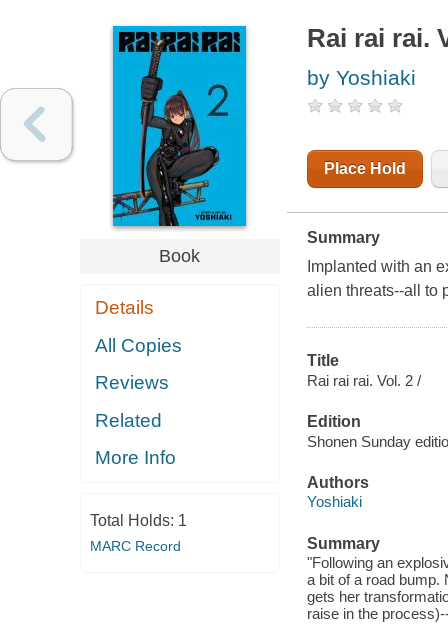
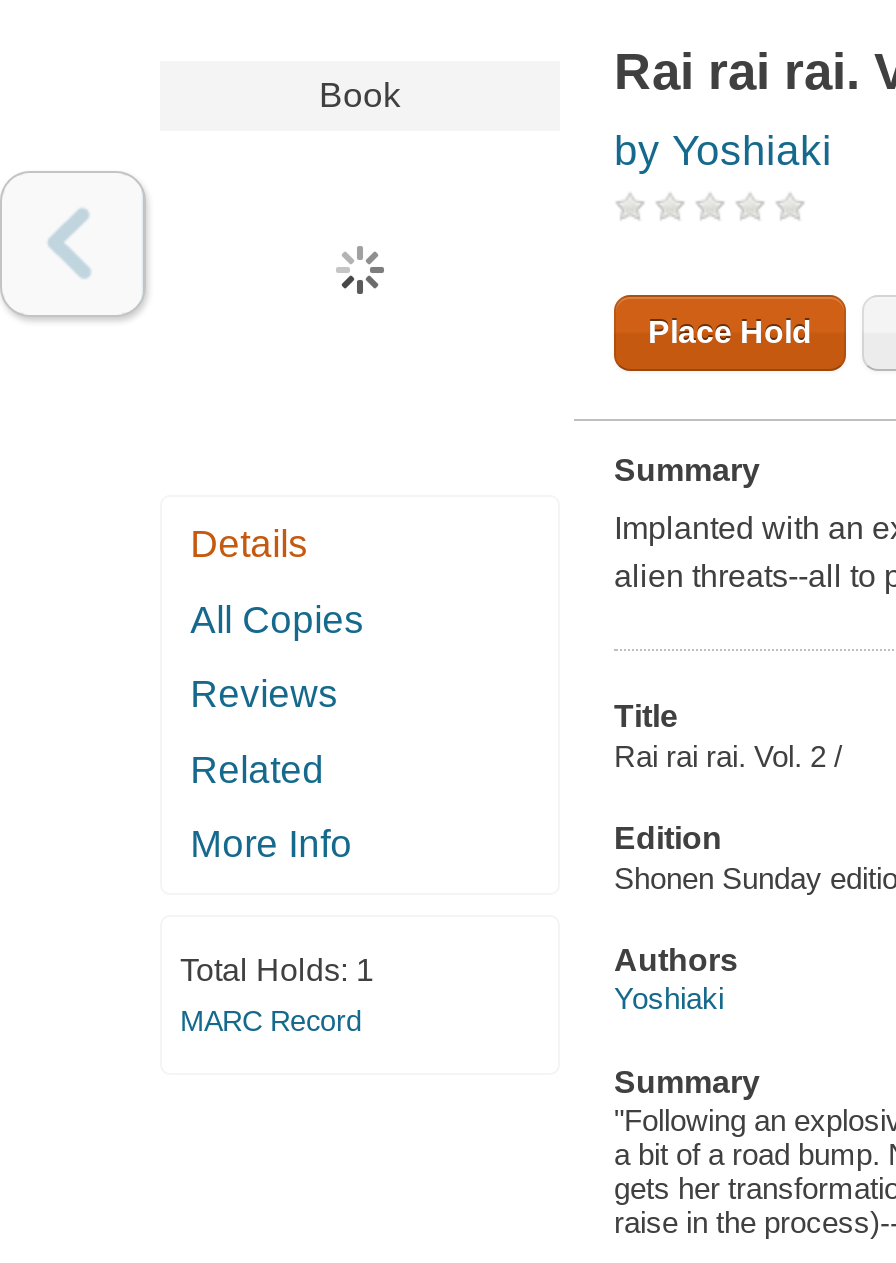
- [image]

moved up: Book

moved up: Details | All Copies | Reviews | Related | More Info | Total Holds: 1 | MARC Record
